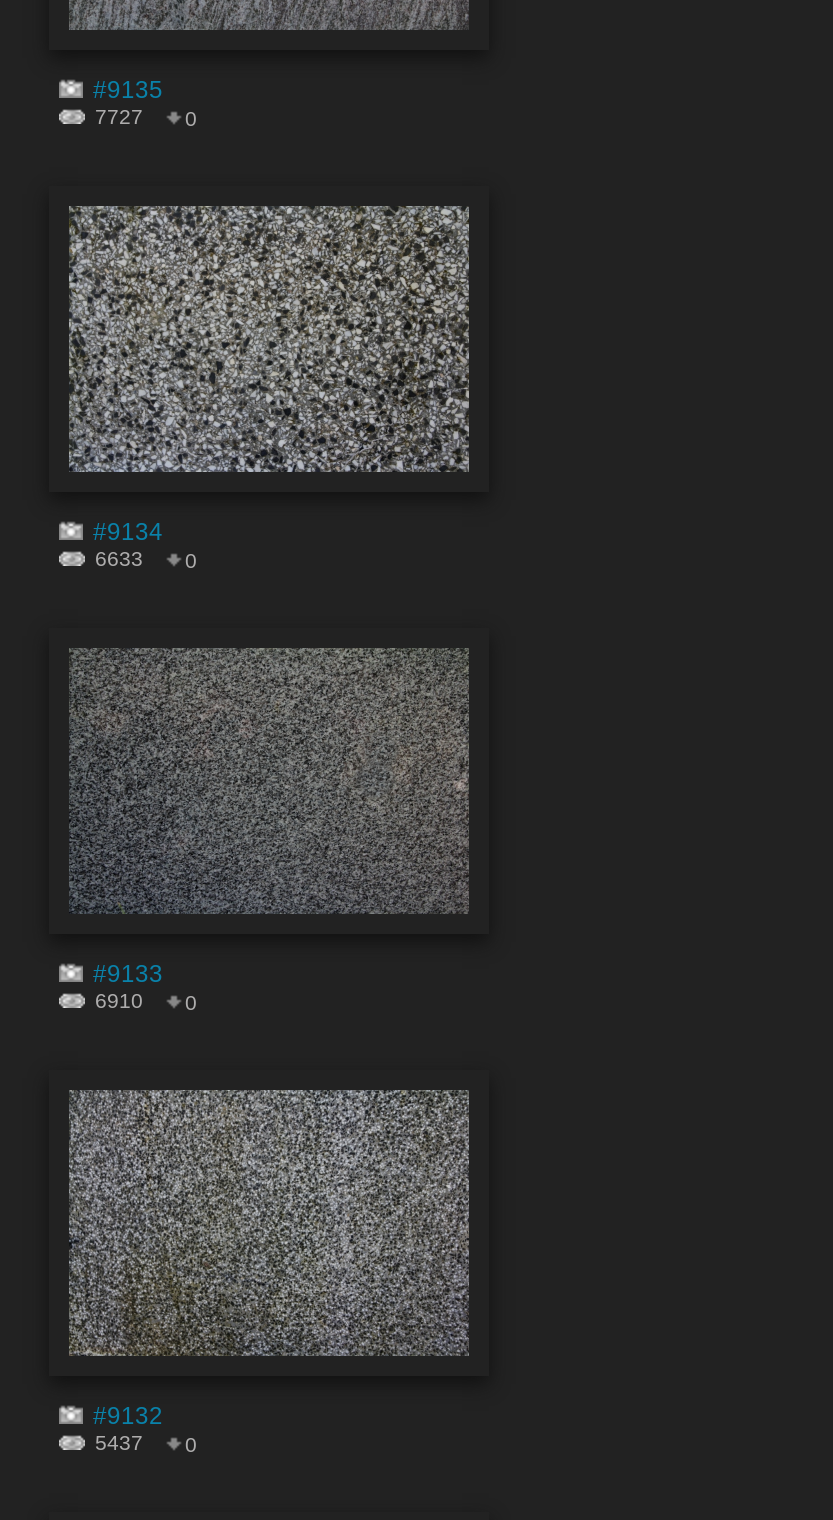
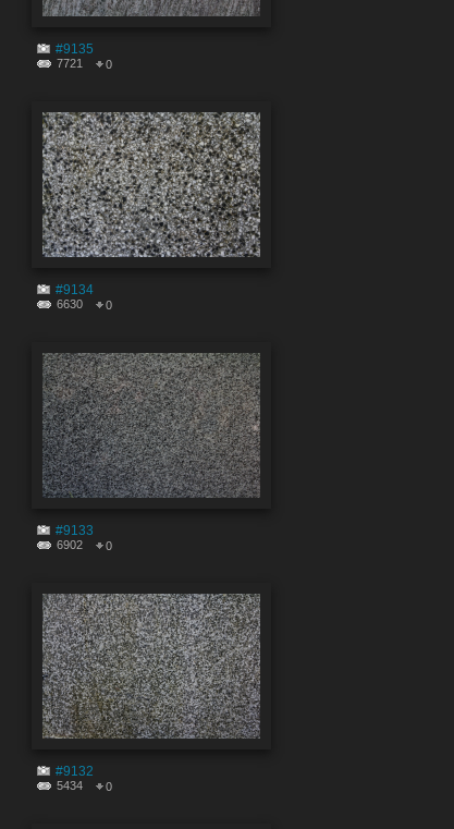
- 7727 0
+ 7721 0

- 6633 0
+ 6630 0

- 6910 0
+ 6902 0

- 5437 0
+ 5434 0
